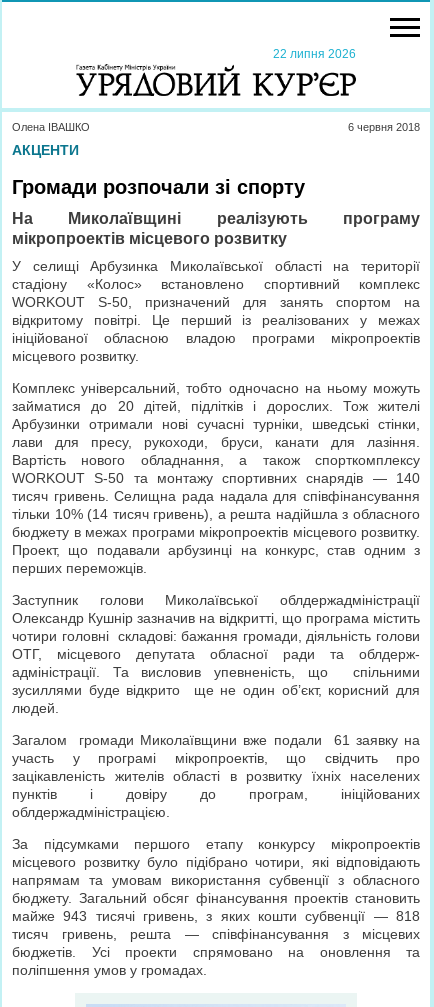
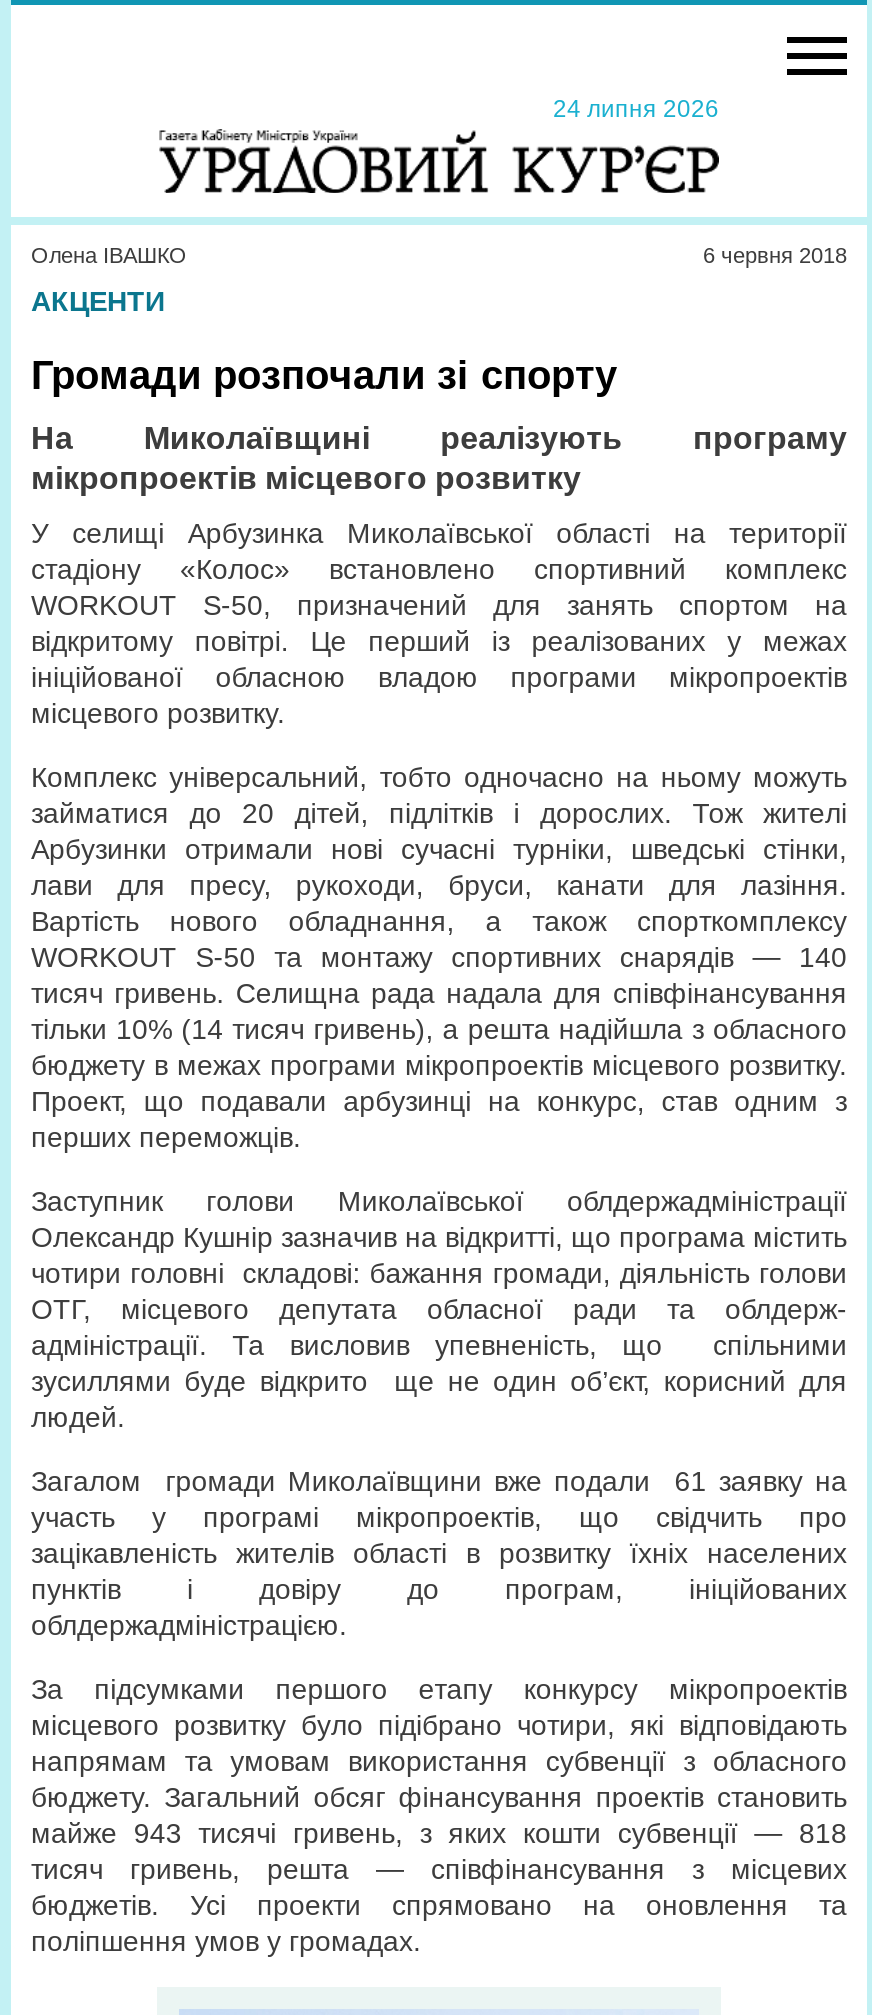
- 22 липня 2026
+ 24 липня 2026
